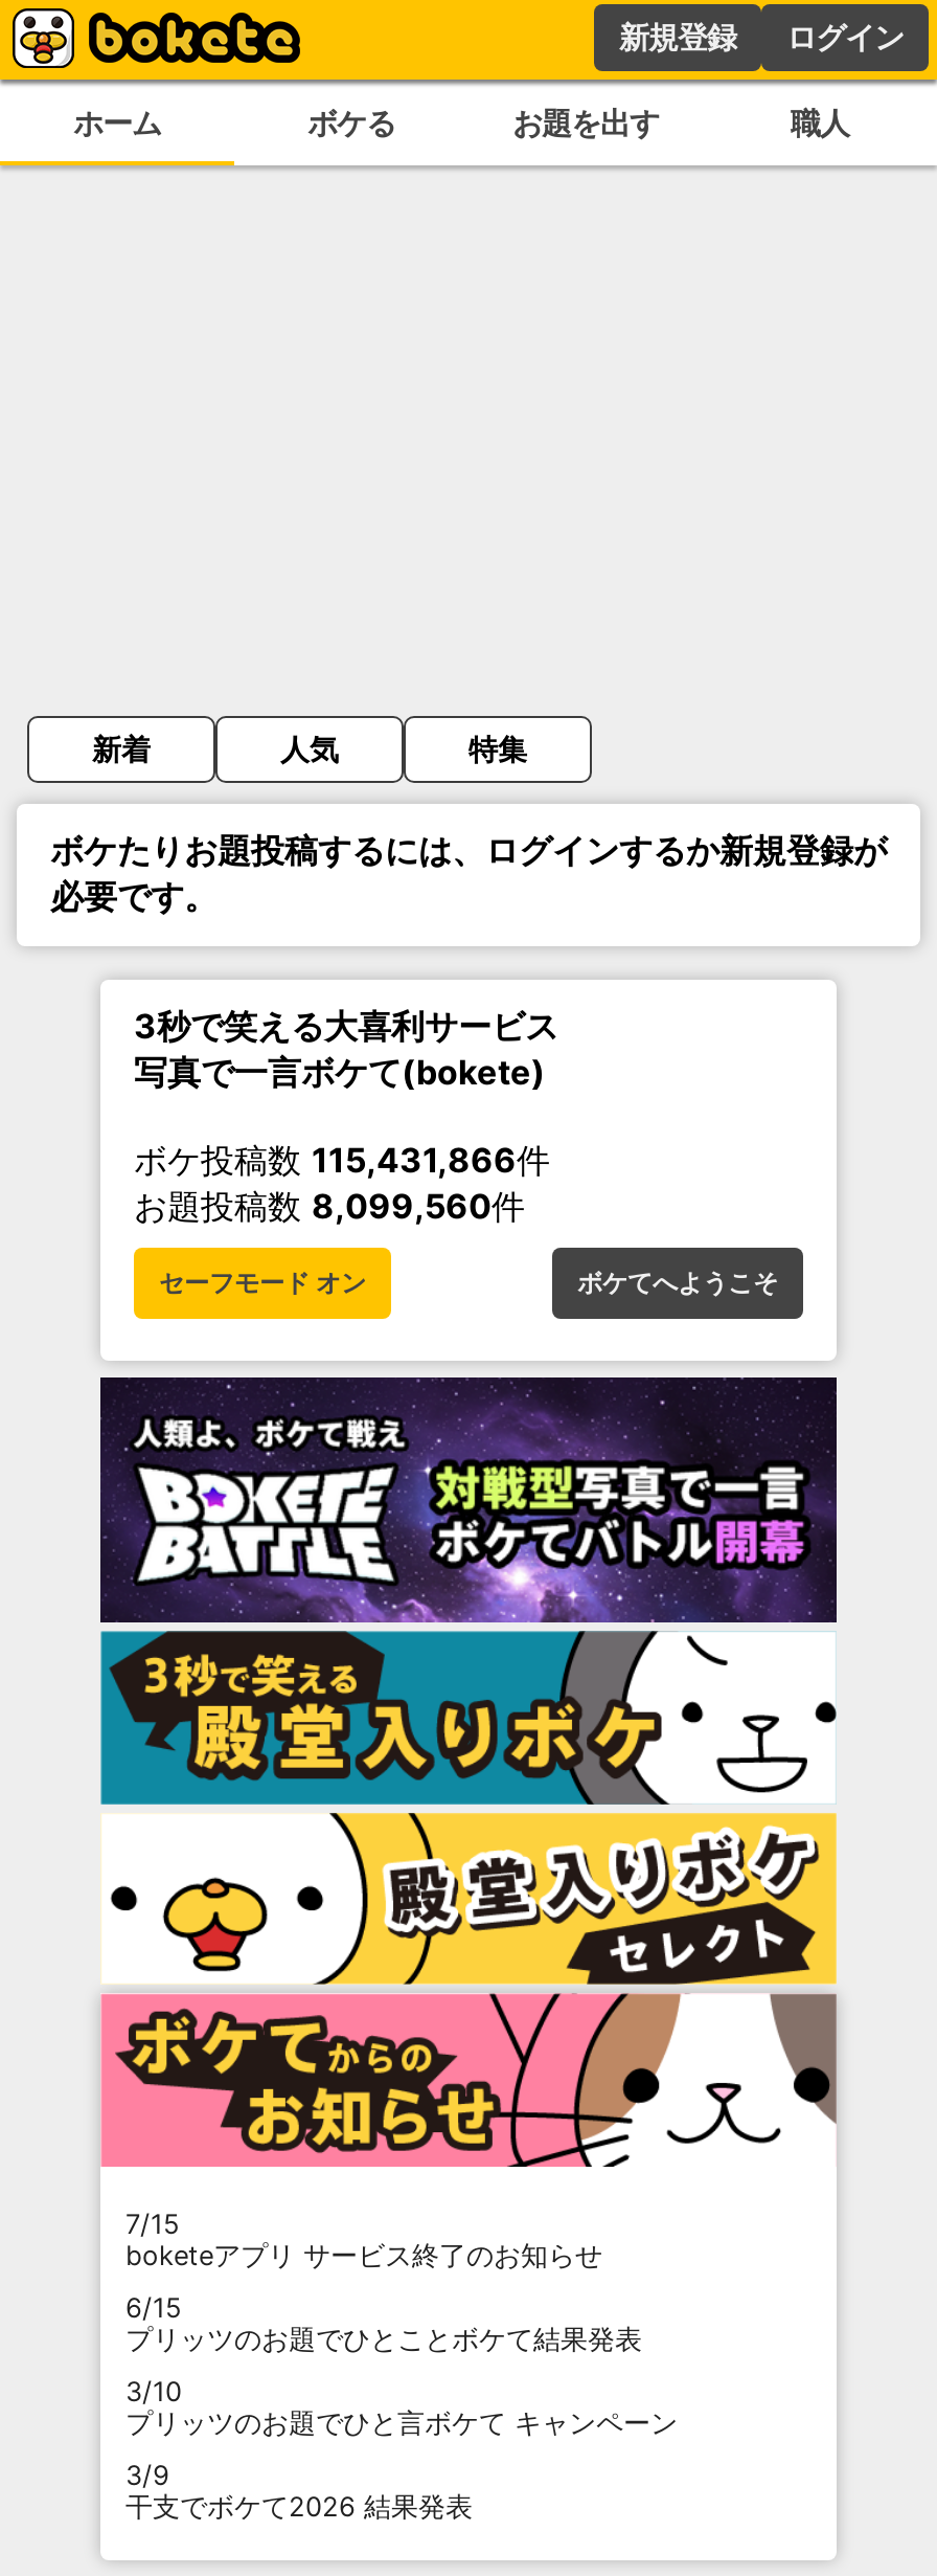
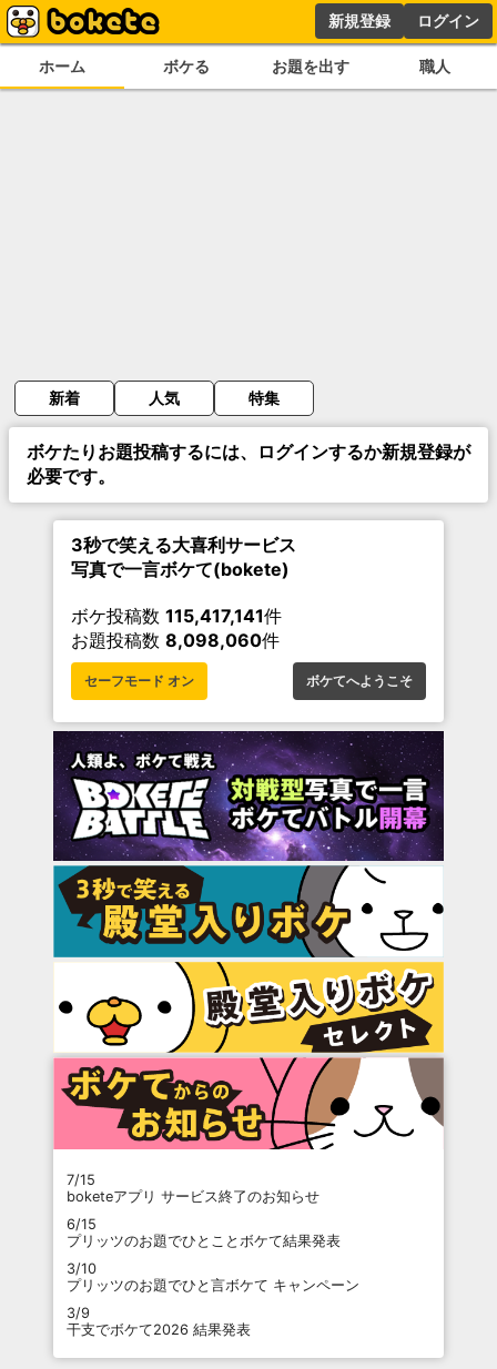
- ボケ投稿数115,431,866件
+ ボケ投稿数115,417,141件

- お題投稿数8,099,560件
+ お題投稿数8,098,060件
